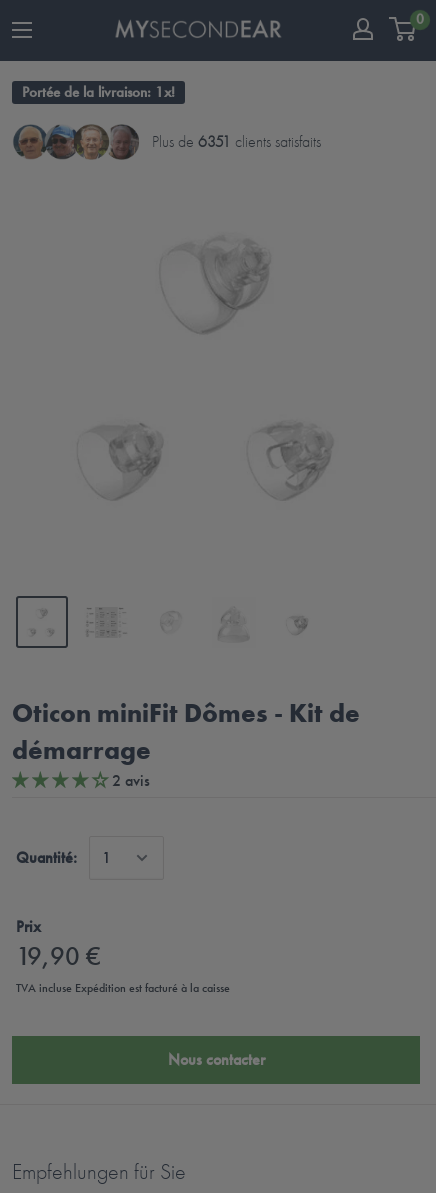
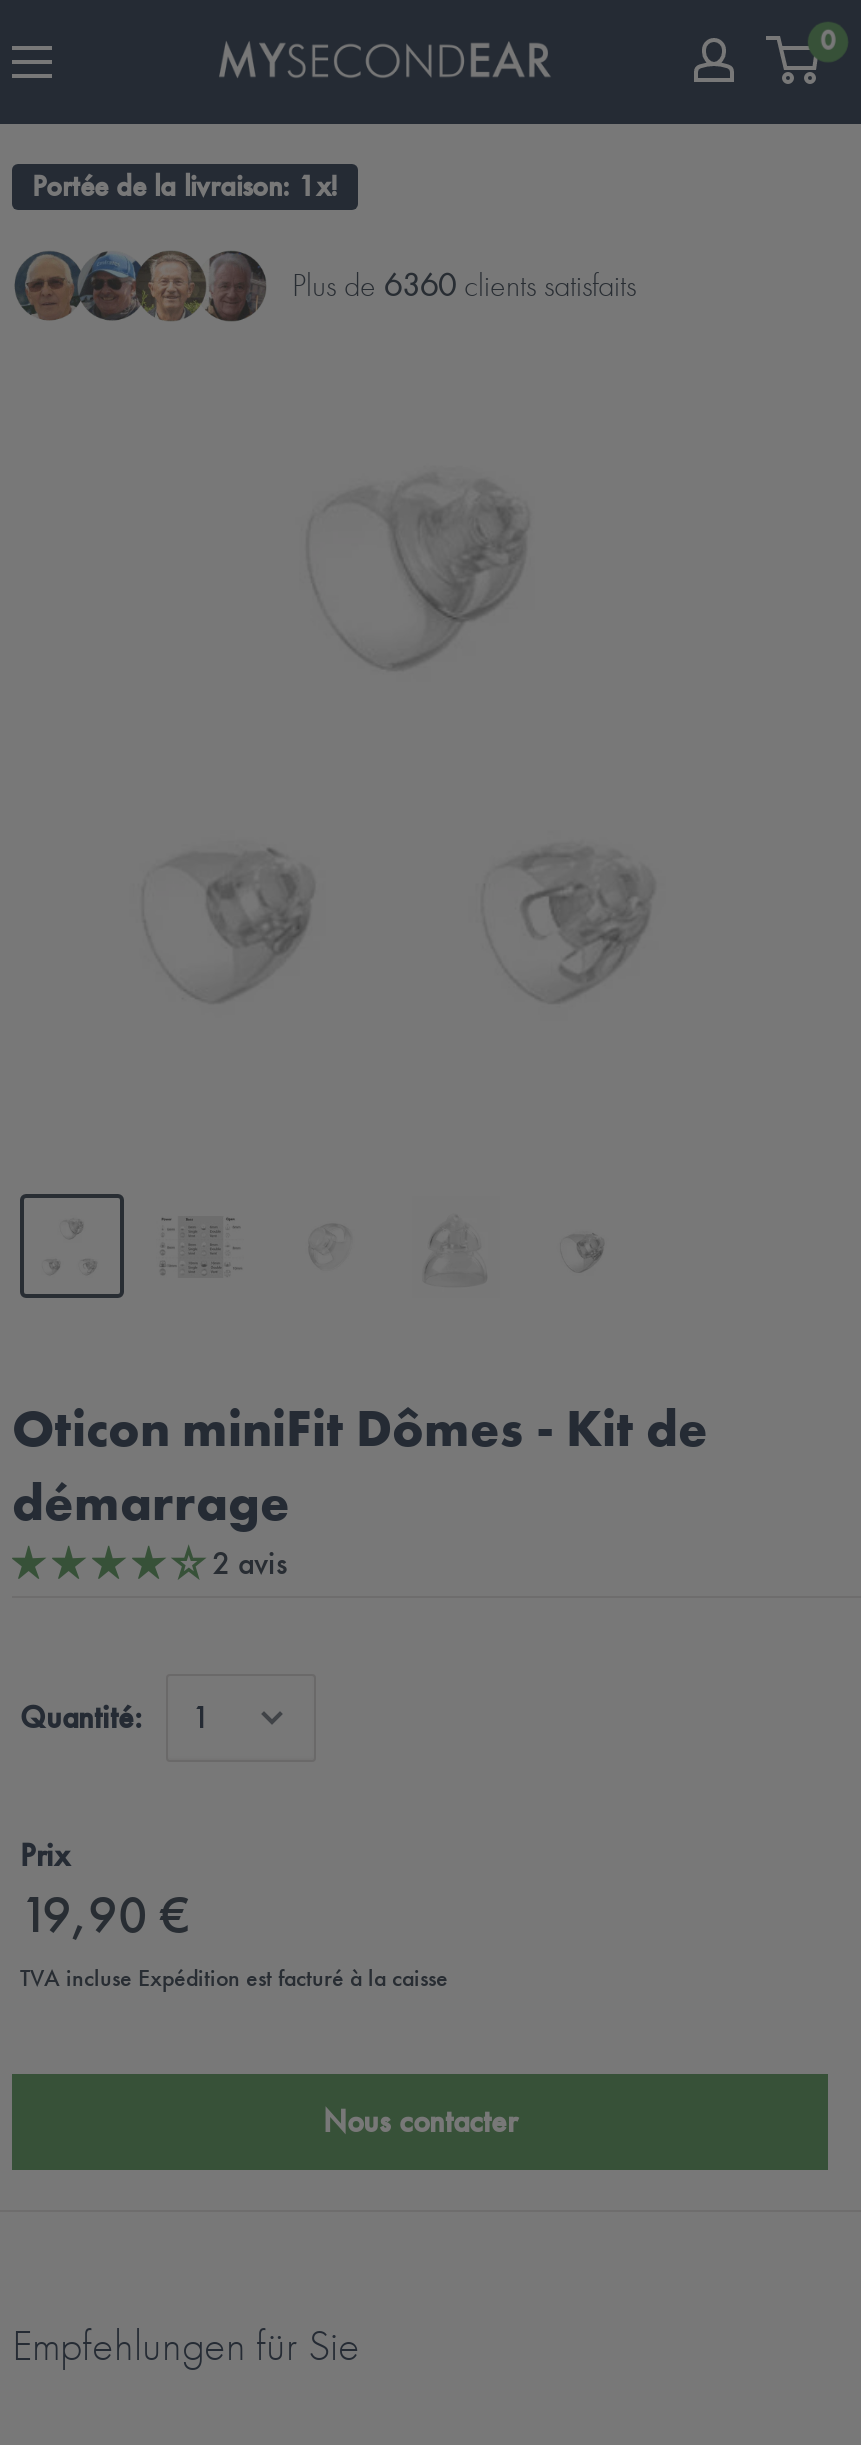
- Plus de 6351 clients satisfaits
+ Plus de 6360 clients satisfaits
